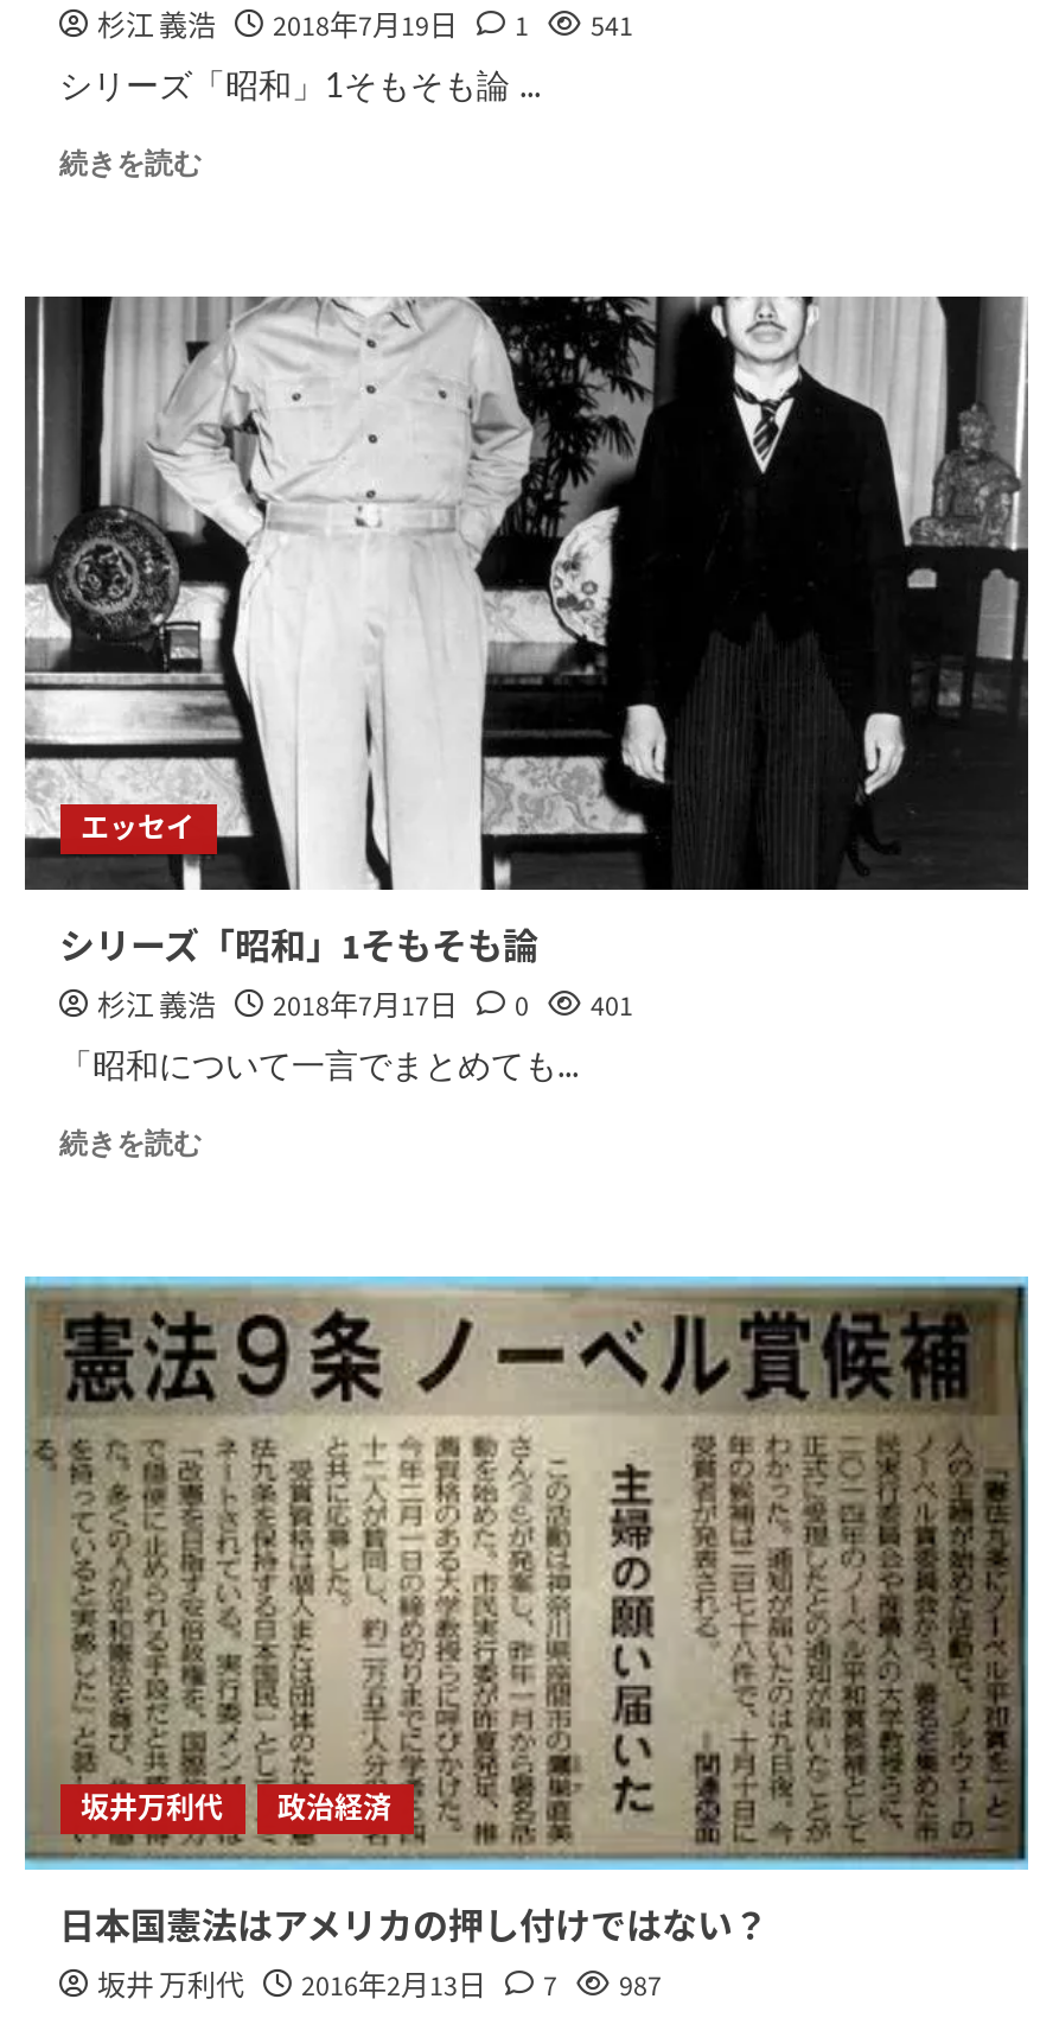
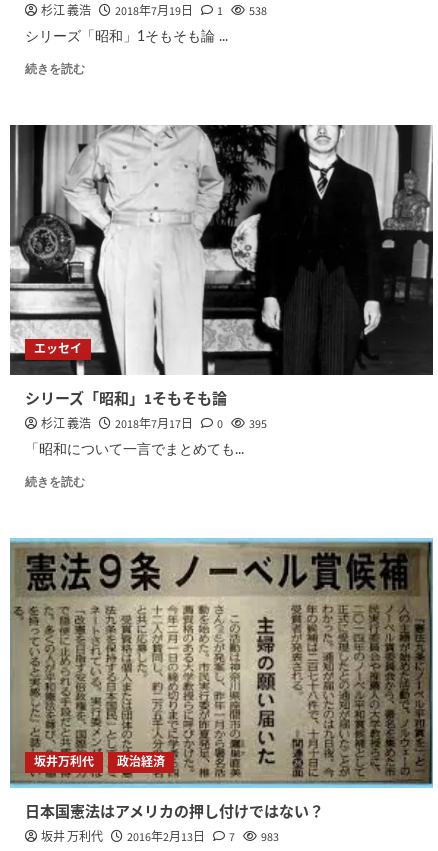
- 杉江 義浩 2018年7月19日 1 541
+ 杉江 義浩 2018年7月19日 1 538

- 杉江 義浩 2018年7月17日 0 401
+ 杉江 義浩 2018年7月17日 0 395

- 坂井 万利代 2016年2月13日 7 987
+ 坂井 万利代 2016年2月13日 7 983
